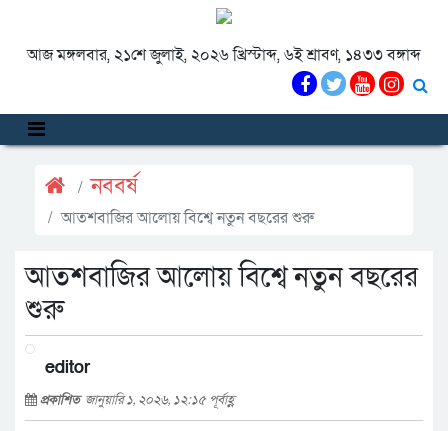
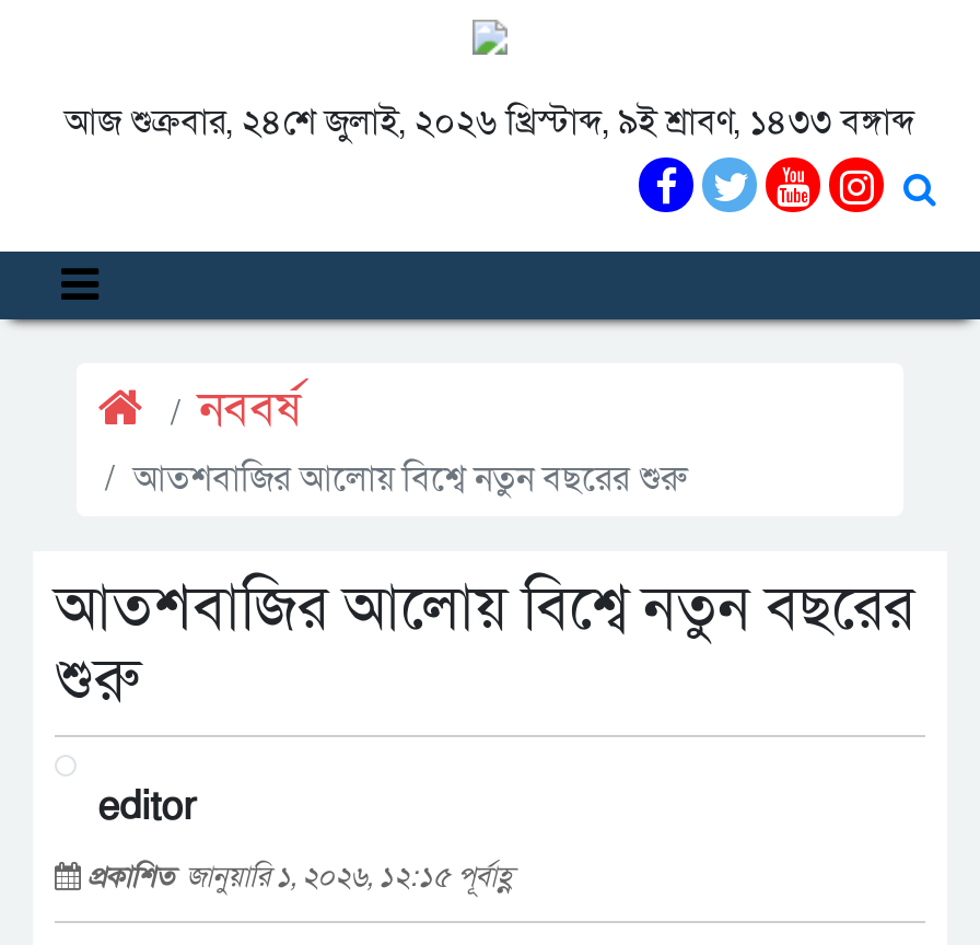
- আজ মঙ্গলবার, ২১শে জুলাই, ২০২৬ খ্রিস্টাব্দ, ৬ই শ্রাবণ, ১৪৩৩ বঙ্গাব্দ
+ আজ শুক্রবার, ২৪শে জুলাই, ২০২৬ খ্রিস্টাব্দ, ৯ই শ্রাবণ, ১৪৩৩ বঙ্গাব্দ
